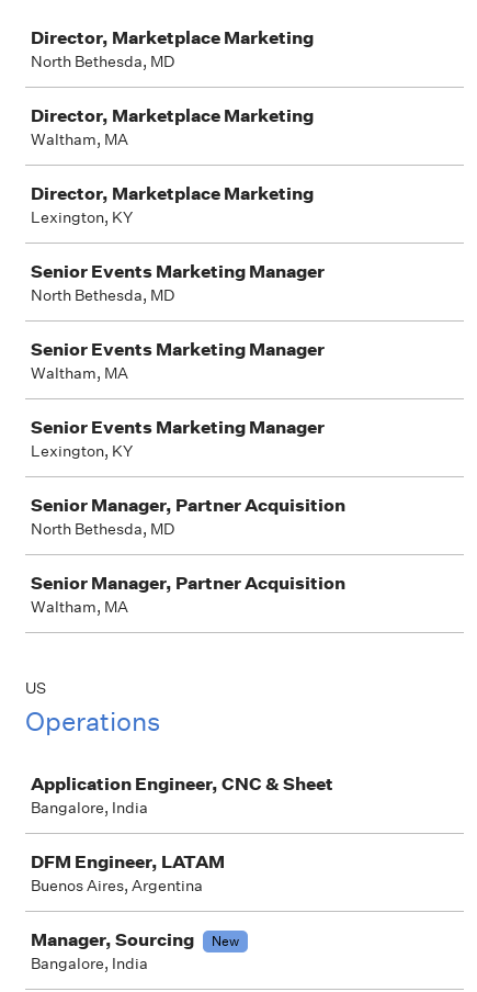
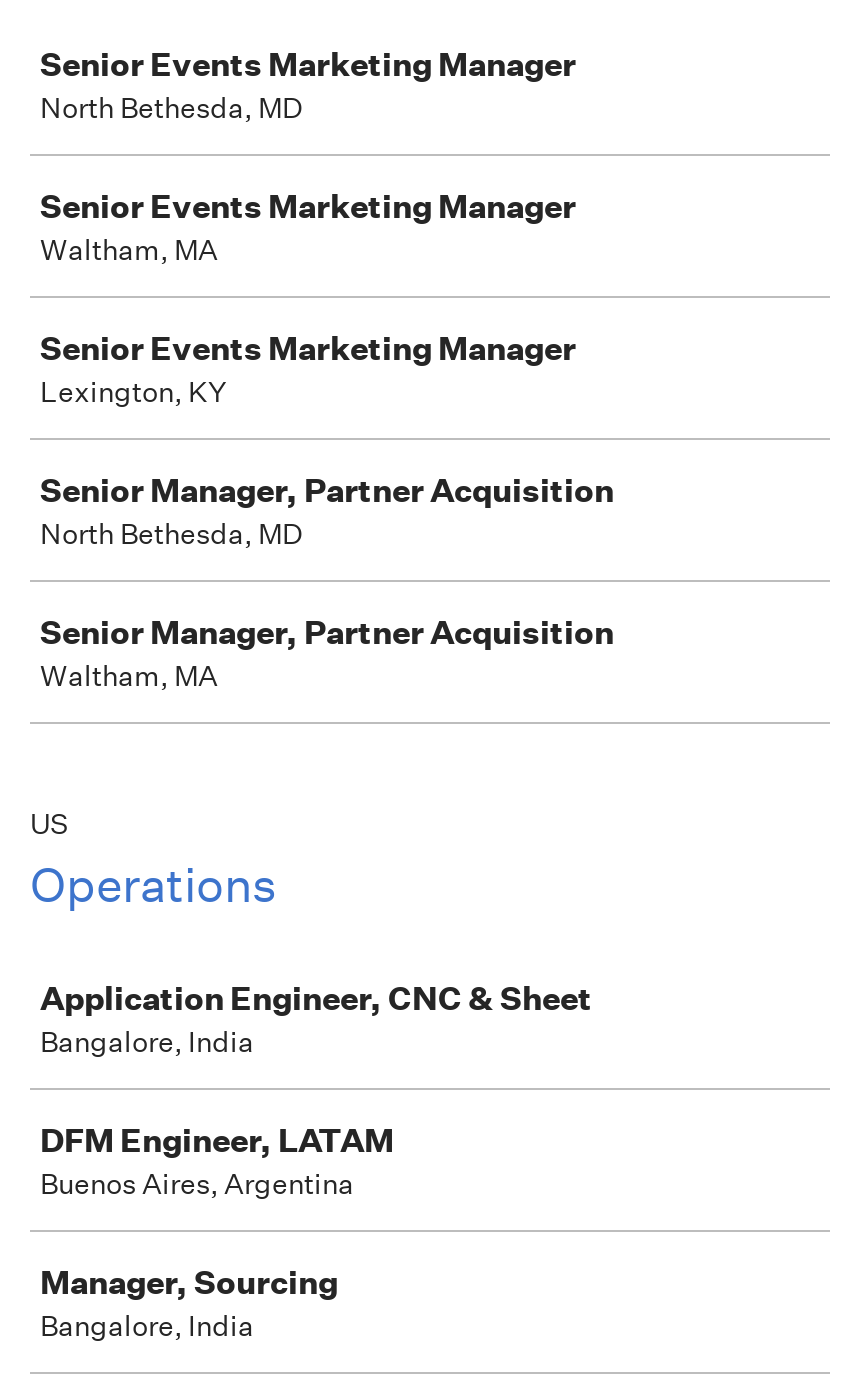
- Director, Marketplace Marketing
- North Bethesda, MD
- Director, Marketplace Marketing
- Waltham, MA
- Director, Marketplace Marketing
- Lexington, KY

- New
